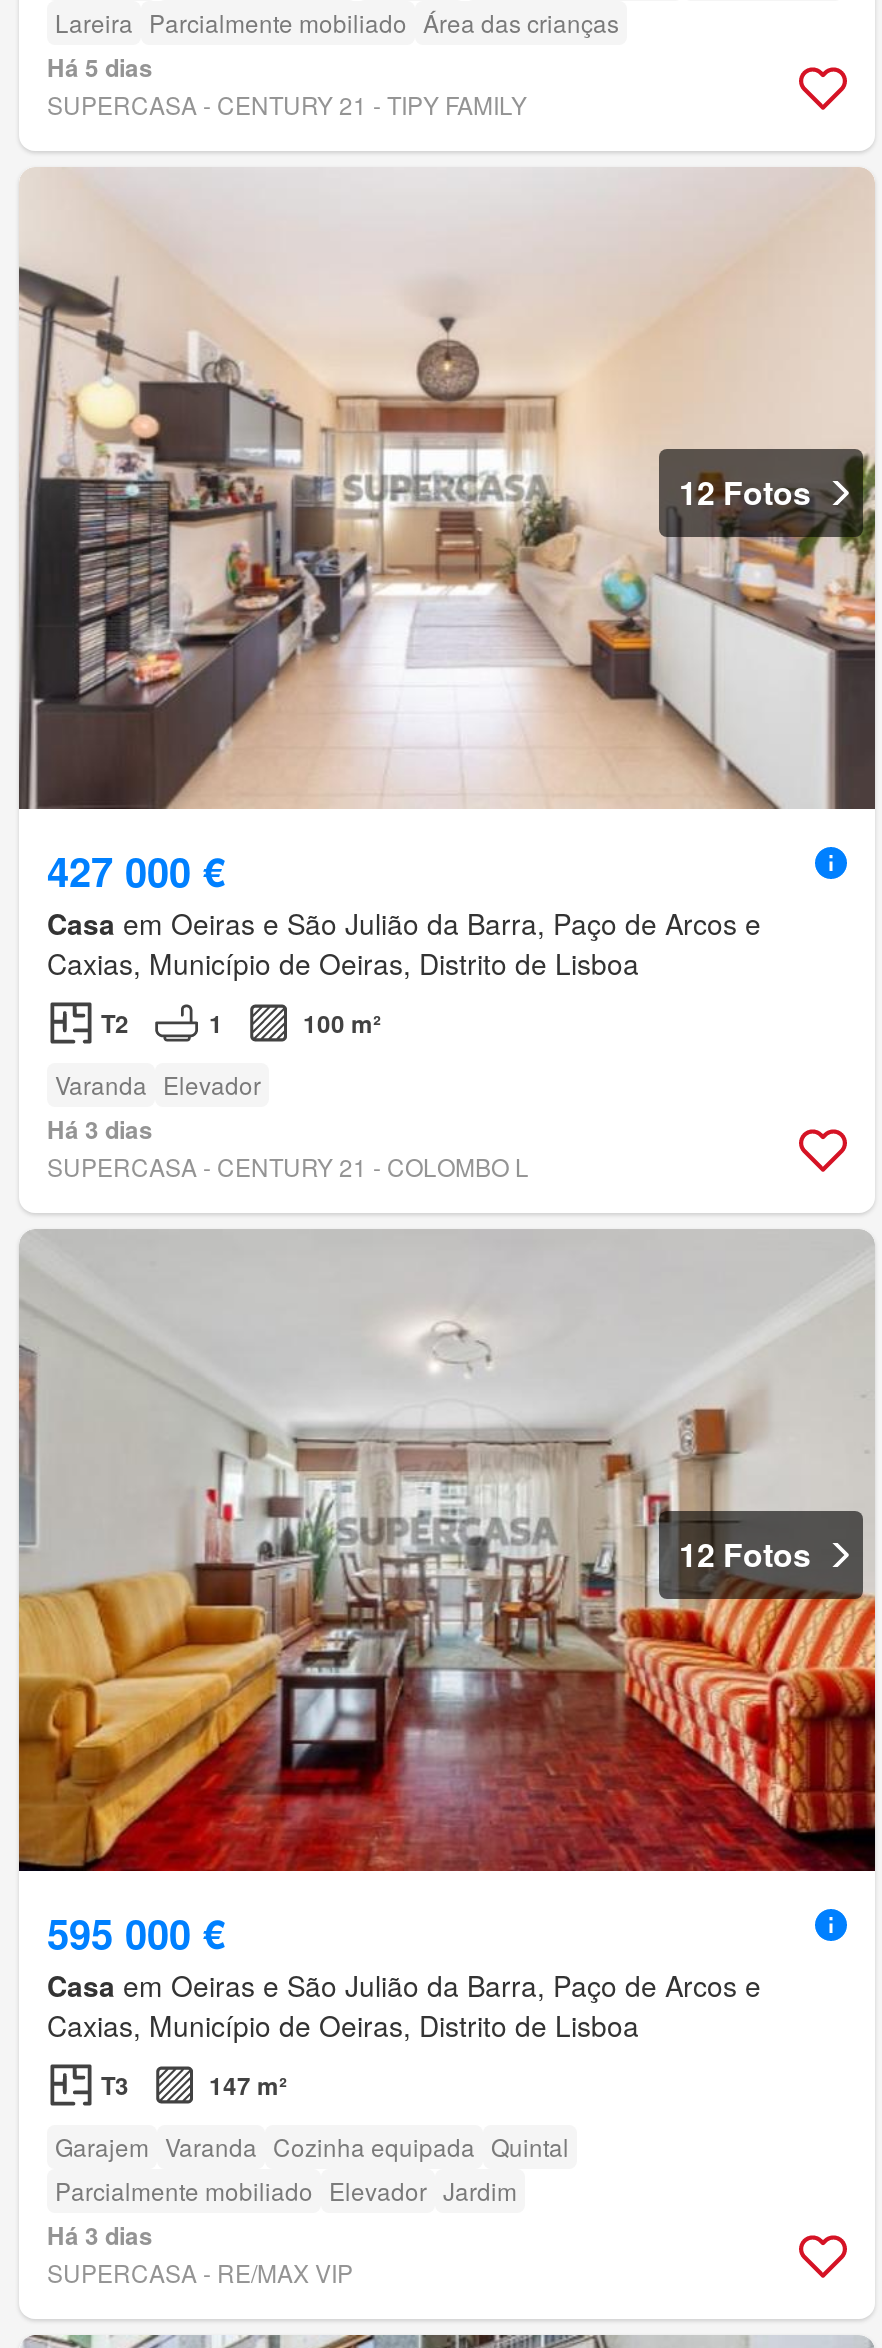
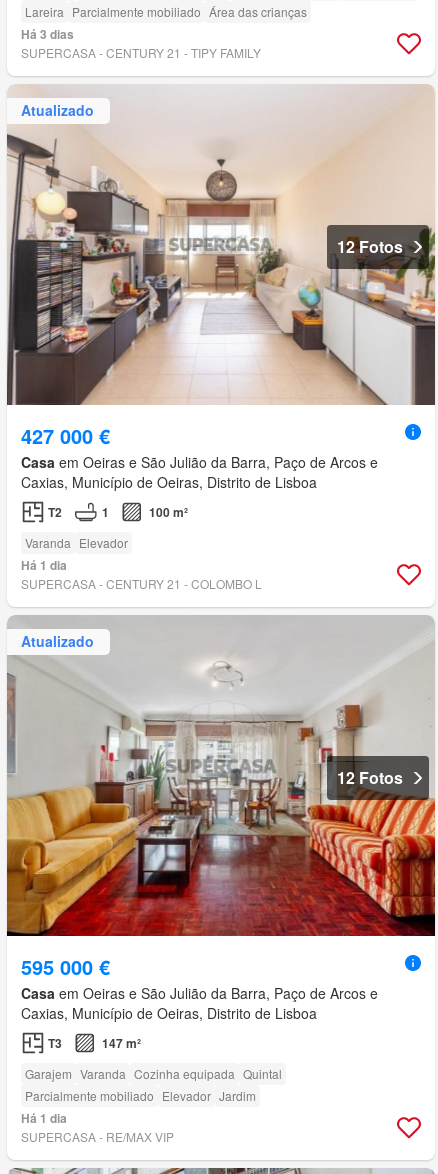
- Há 5 dias
+ Há 3 dias

+ Atualizado

- Há 3 dias
+ Há 1 dia

+ Atualizado

- Há 3 dias
+ Há 1 dia
